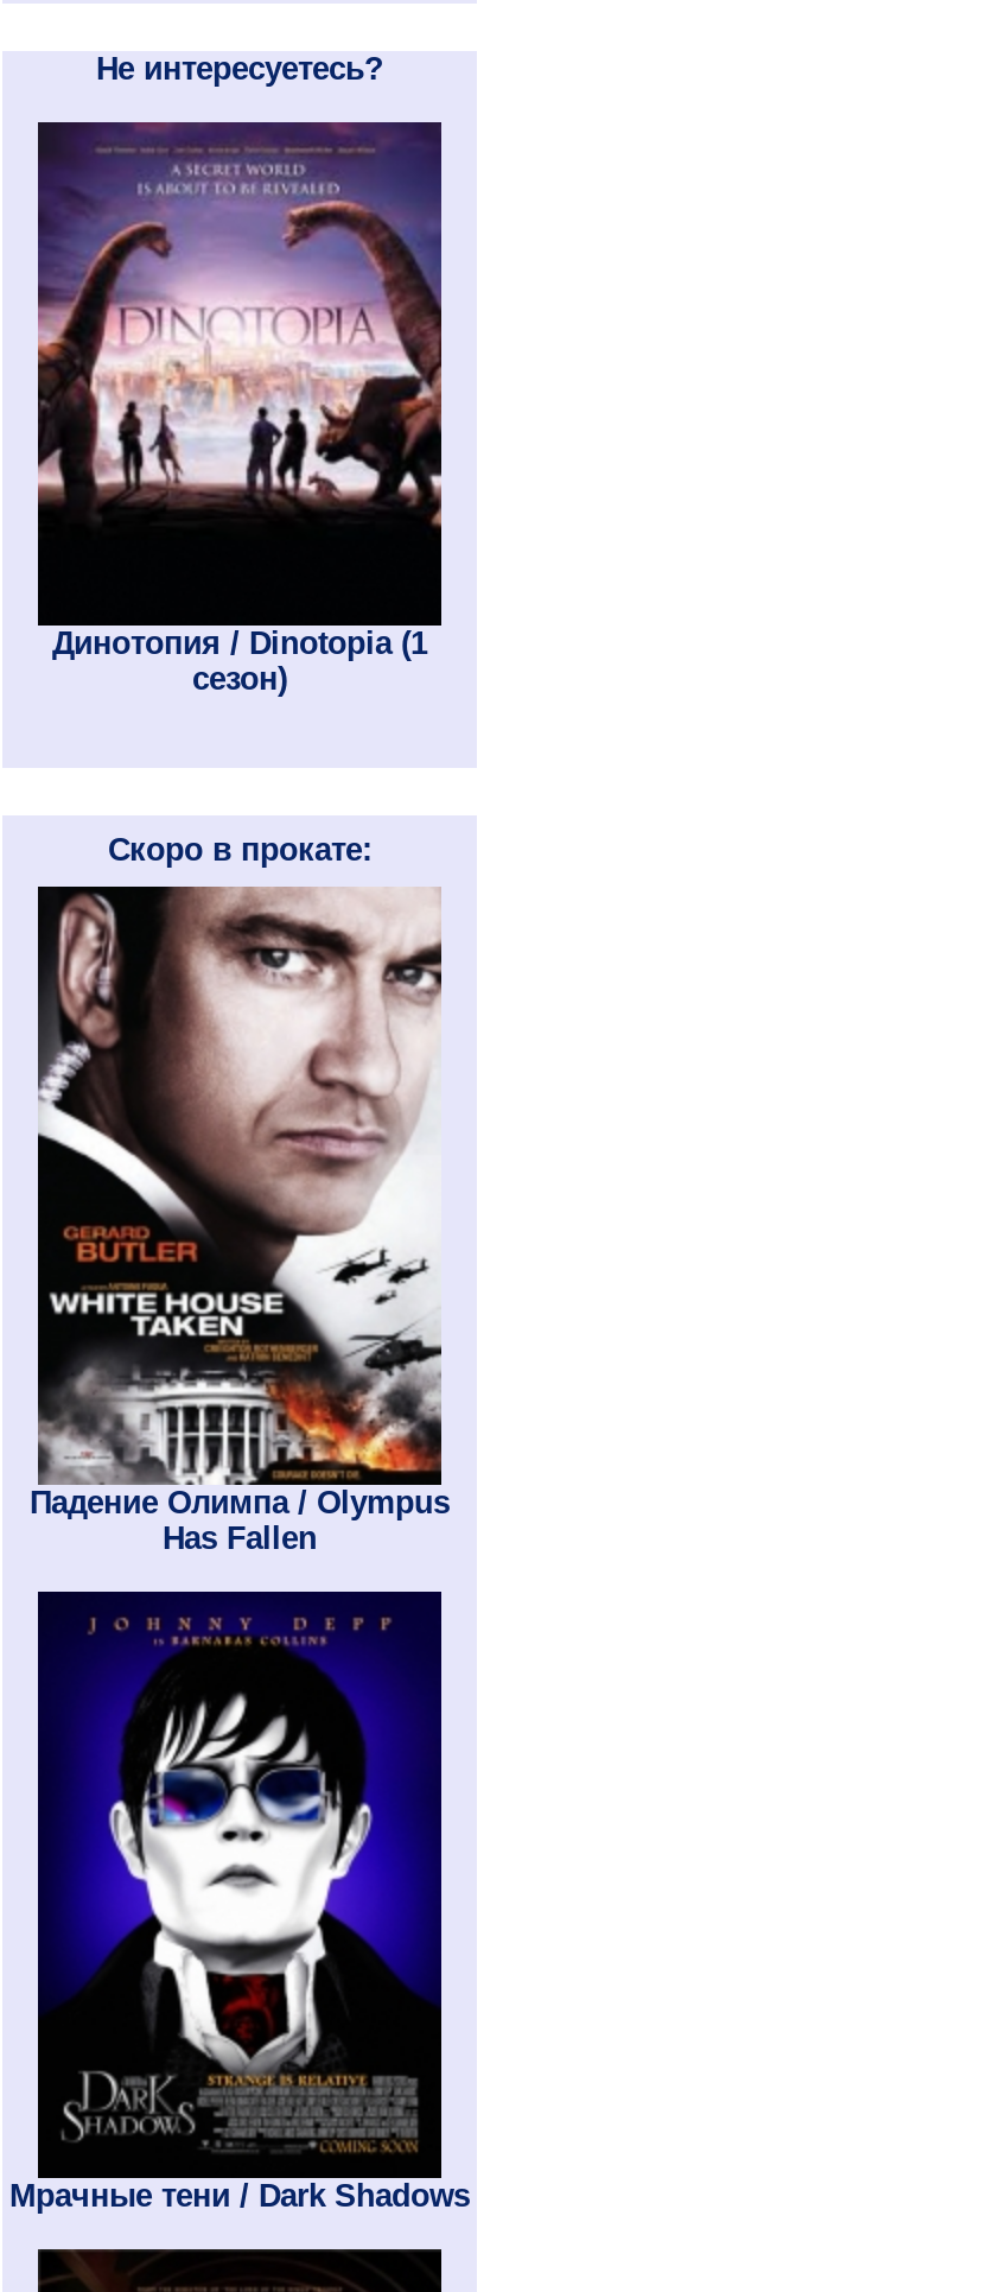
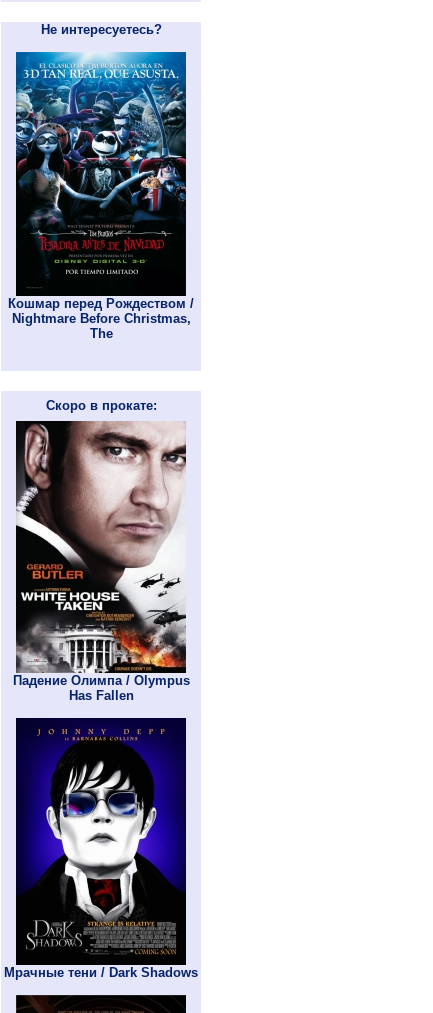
- [image]
- Динотопия / Dinotopia (1
- сезон)
+ [image]
+ Кошмар перед Рождеством /
+ Nightmare Before Christmas,
+ The
